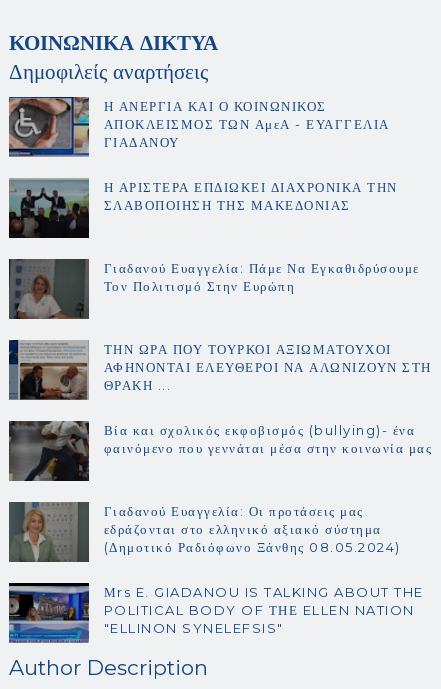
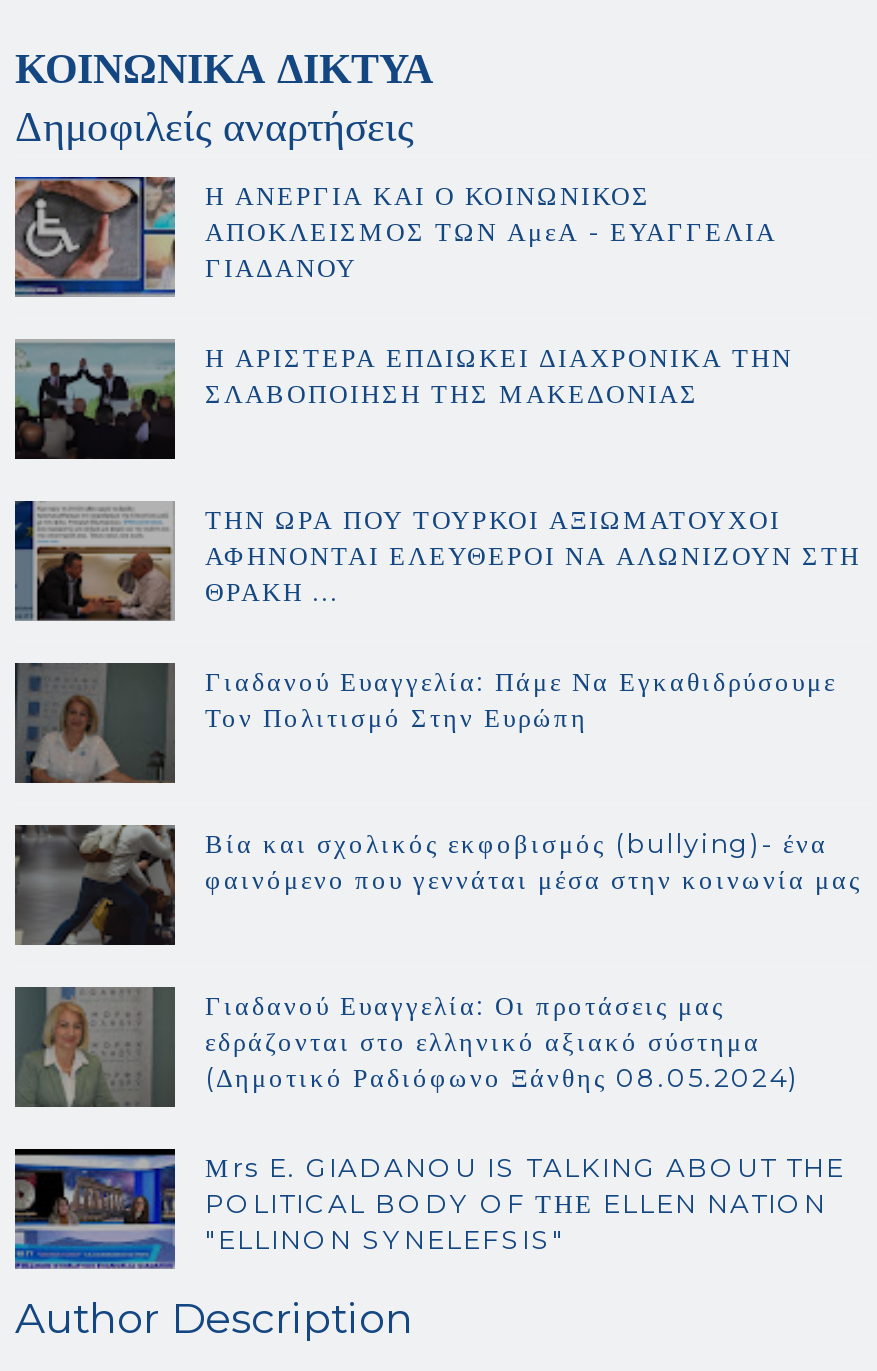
moved down: [image] | Γιαδανού Ευαγγελία: Πάμε Να Εγκαθιδρύσουμε | Τον Πολιτισμό Στην Ευρώπη

moved up: [image] | ΤΗΝ ΩΡΑ ΠΟΥ ΤΟΥΡΚΟΙ ΑΞΙΩΜΑΤΟΥΧΟΙ | ΑΦΗΝΟΝΤΑΙ ΕΛΕΥΘΕΡΟΙ ΝΑ ΑΛΩΝΙΖΟΥΝ ΣΤΗ | ΘΡΑΚΗ ...
